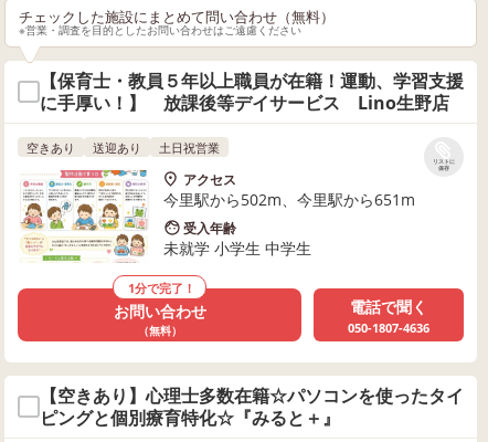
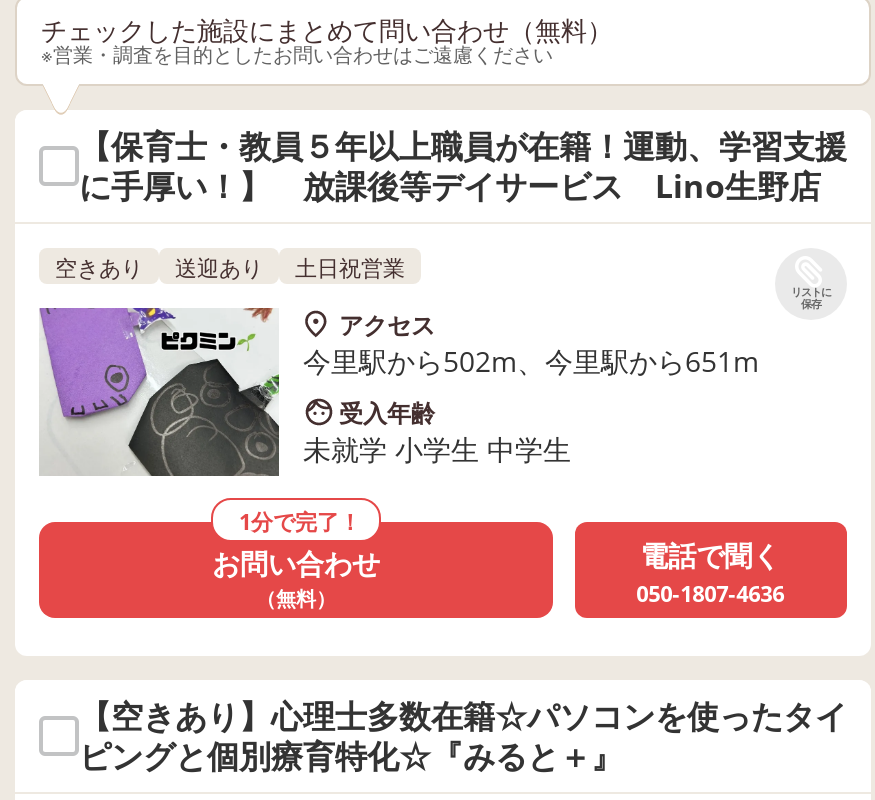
- [image]
+ [image]
